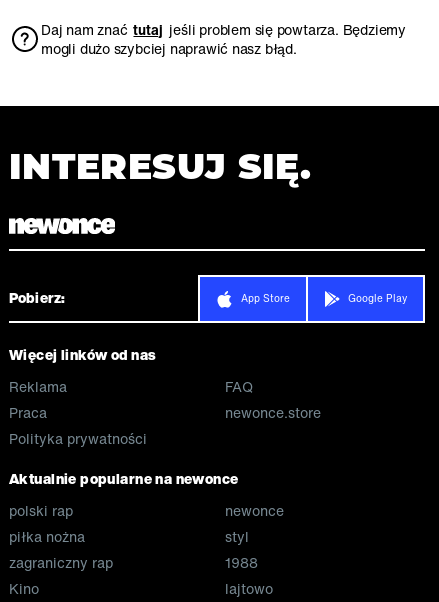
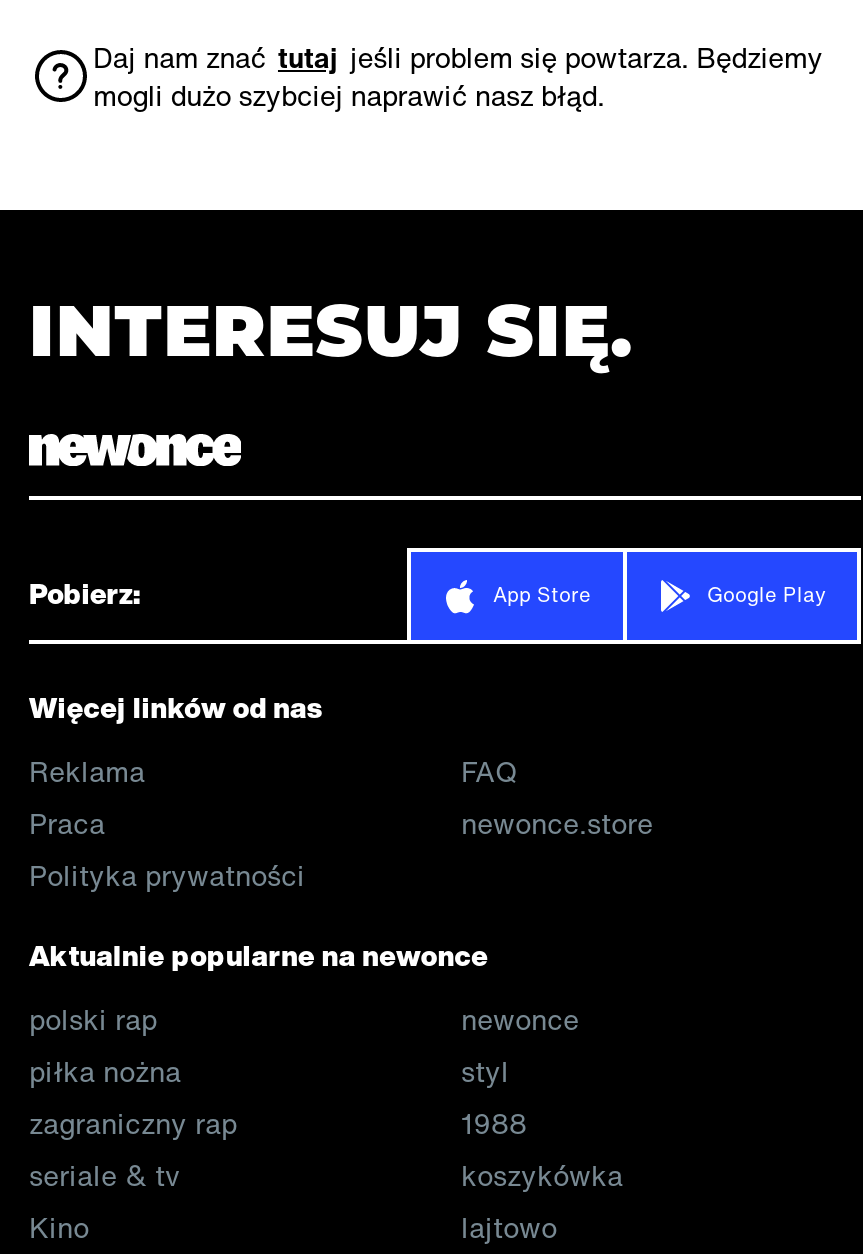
+ seriale & tv

+ koszykówka
